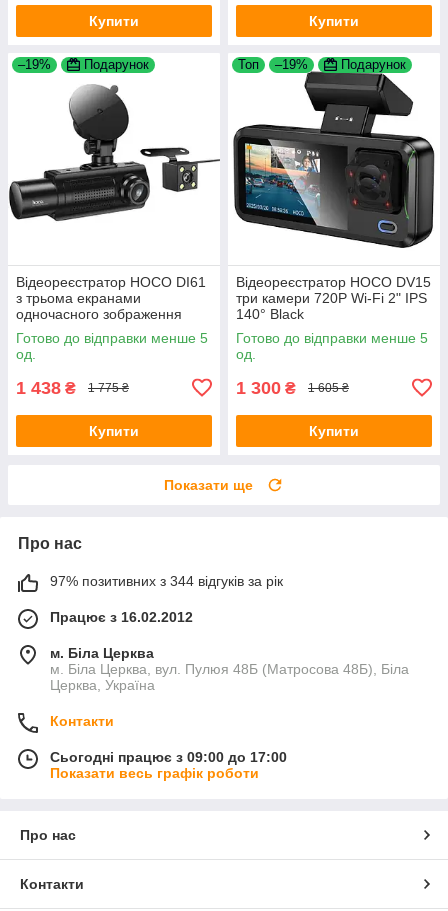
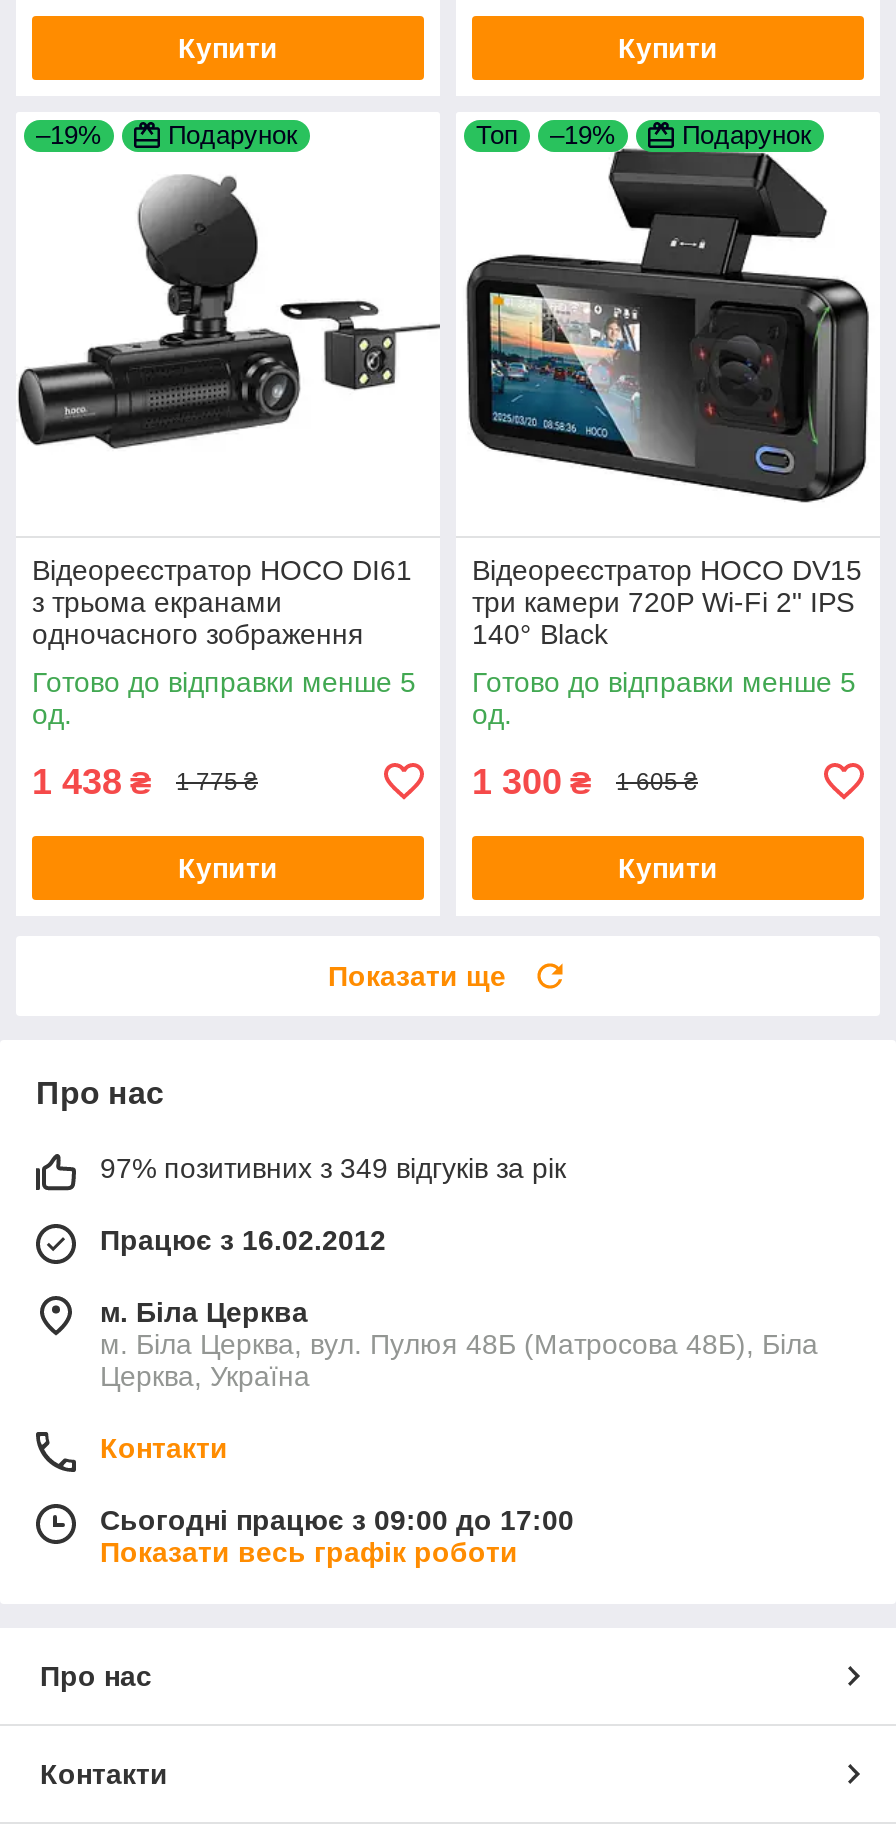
- 97% позитивних з 344 відгуків за рік
+ 97% позитивних з 349 відгуків за рік
